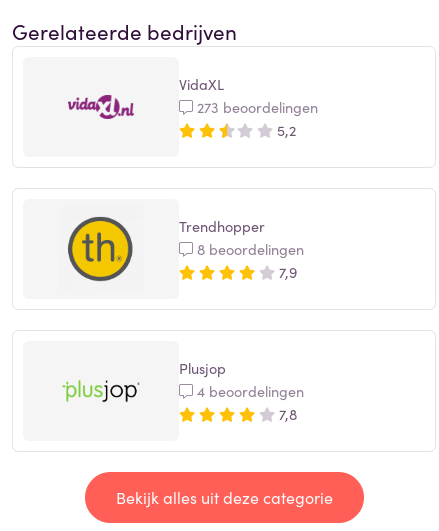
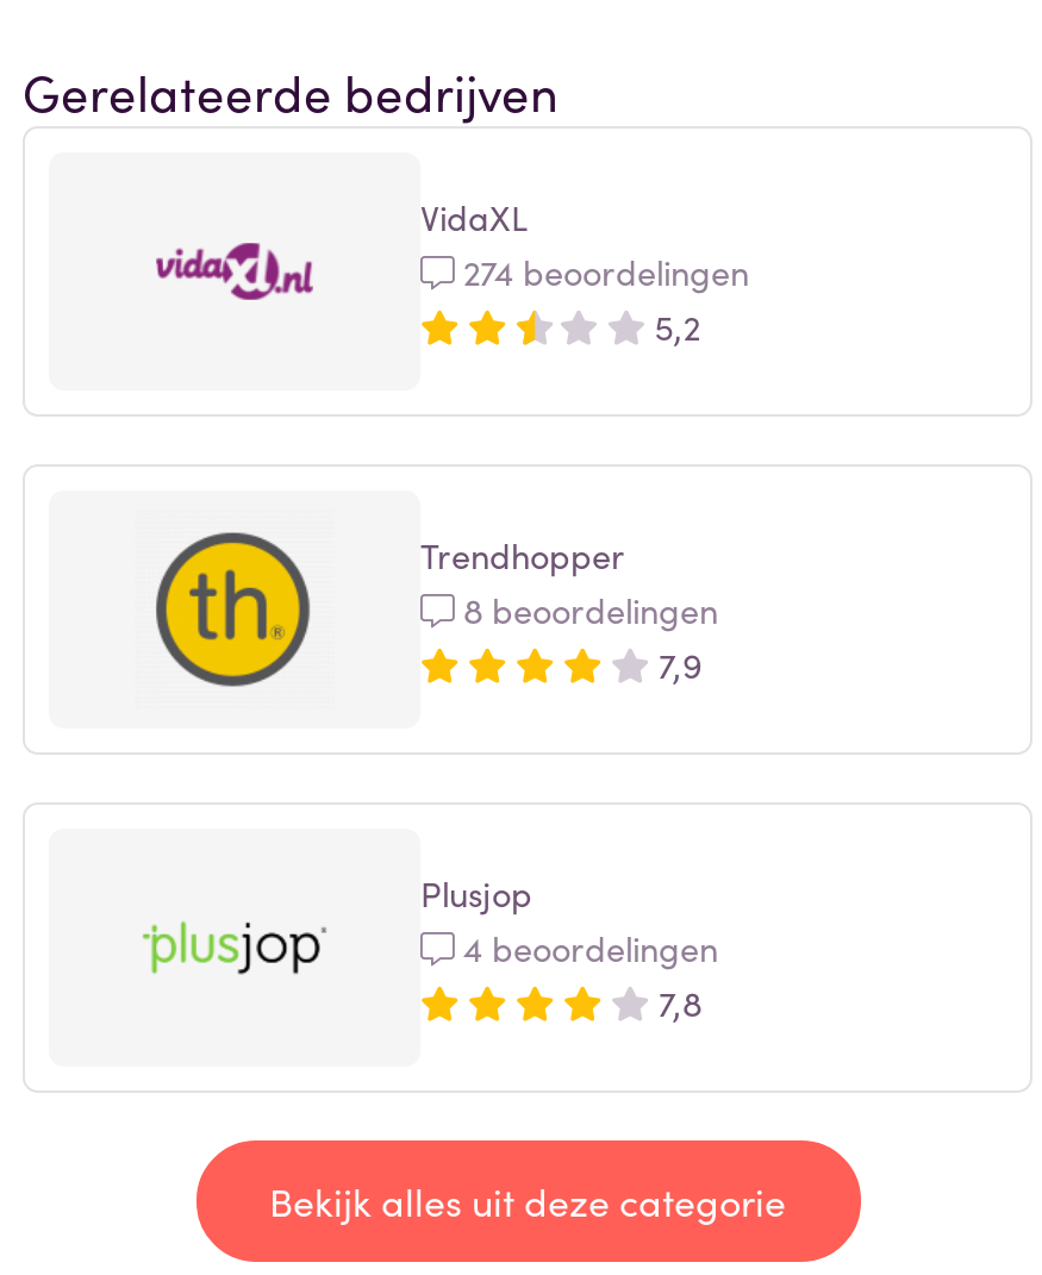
- 273 beoordelingen
+ 274 beoordelingen
